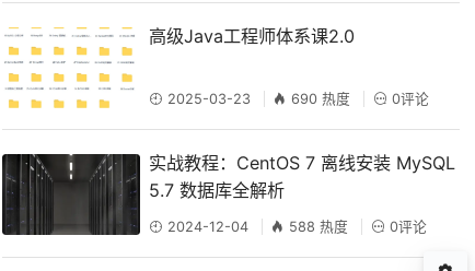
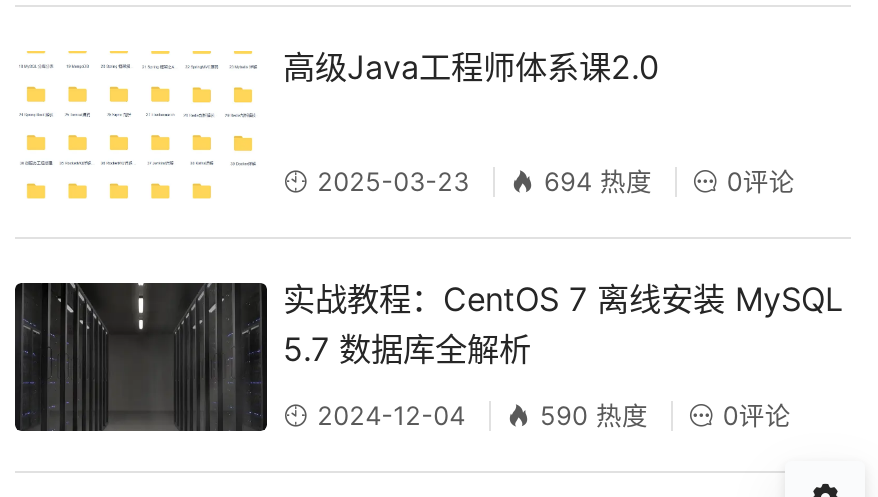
- 690 热度
+ 694 热度

- 588 热度
+ 590 热度
